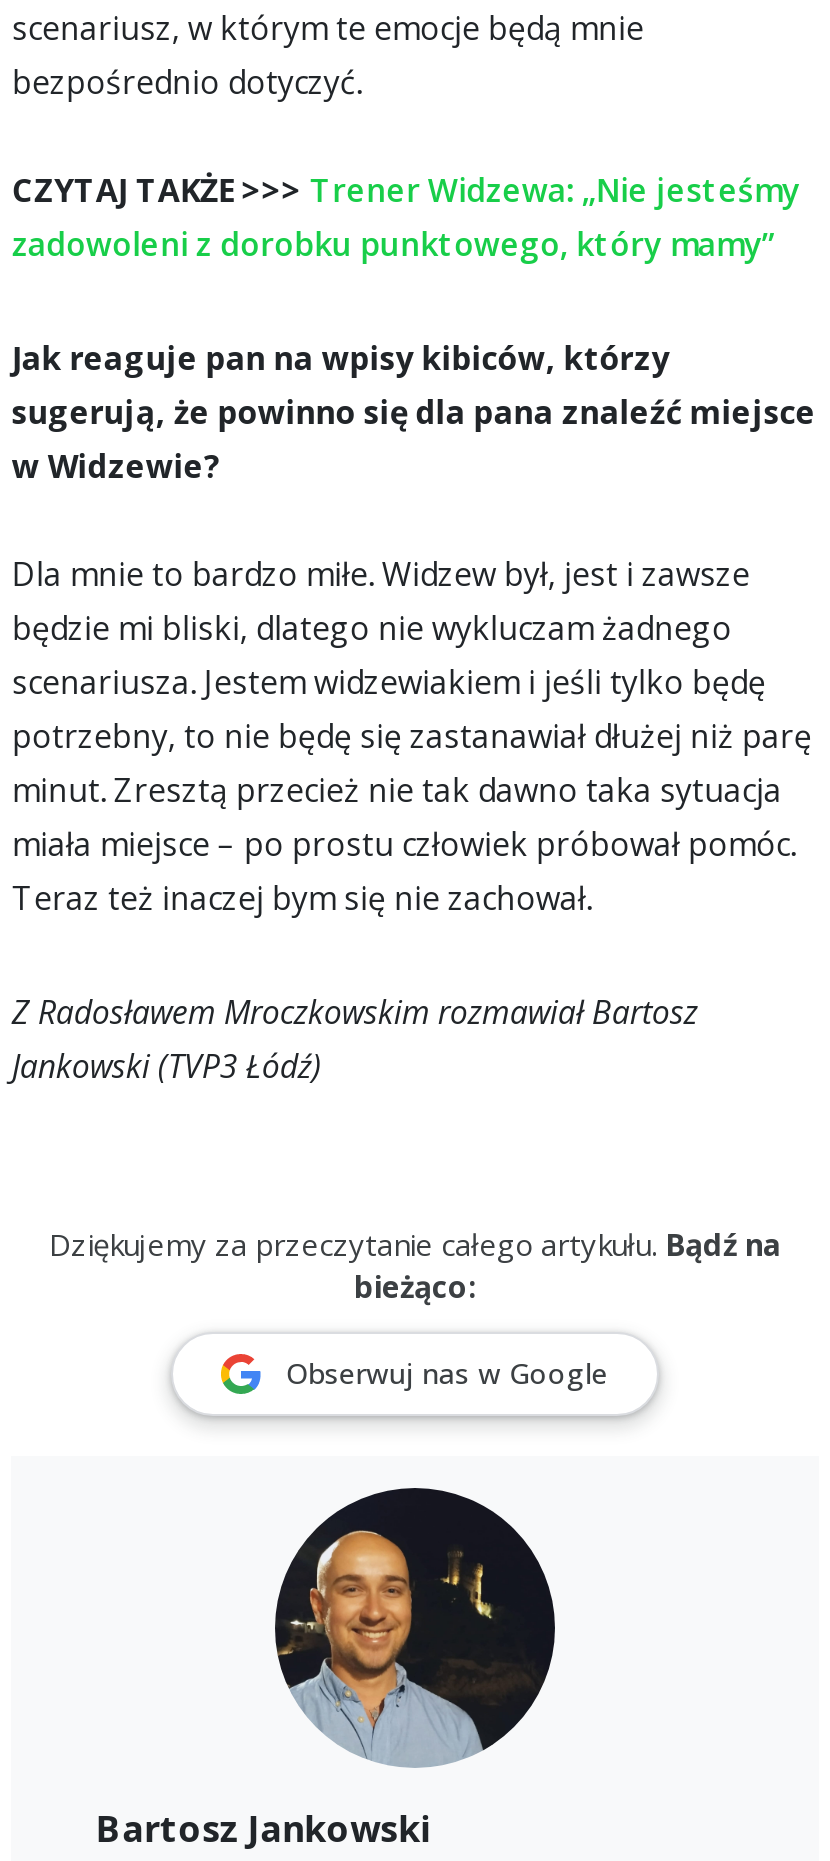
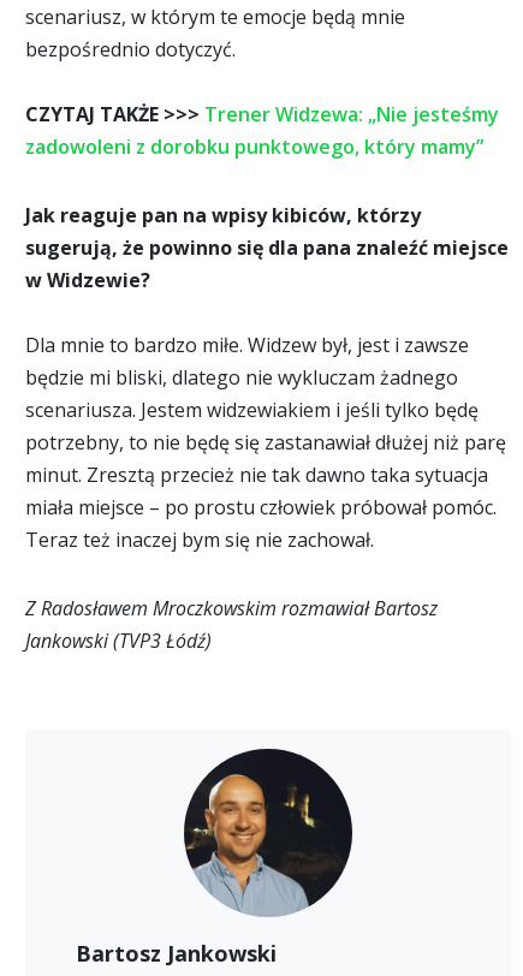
- Dziękujemy za przeczytanie całego artykułu. Bądź na
- bieżąco:
- Obserwuj nas w Google
